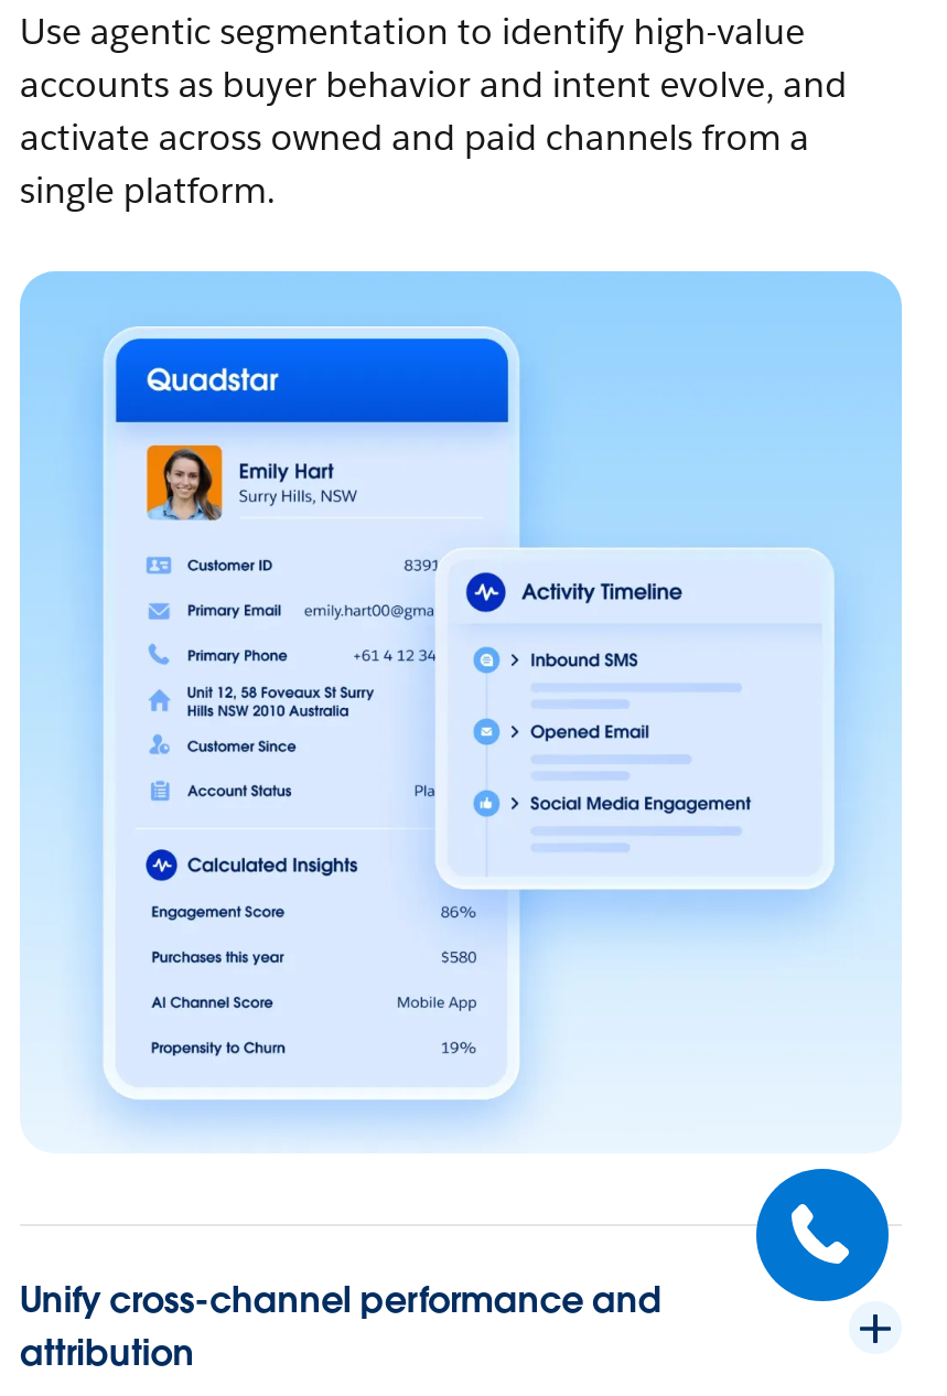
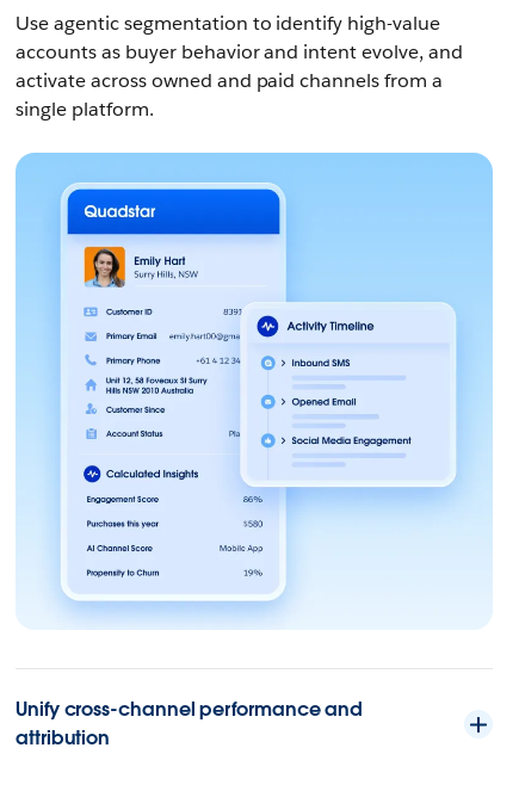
- [image]
